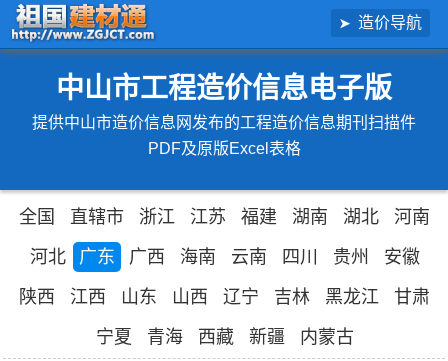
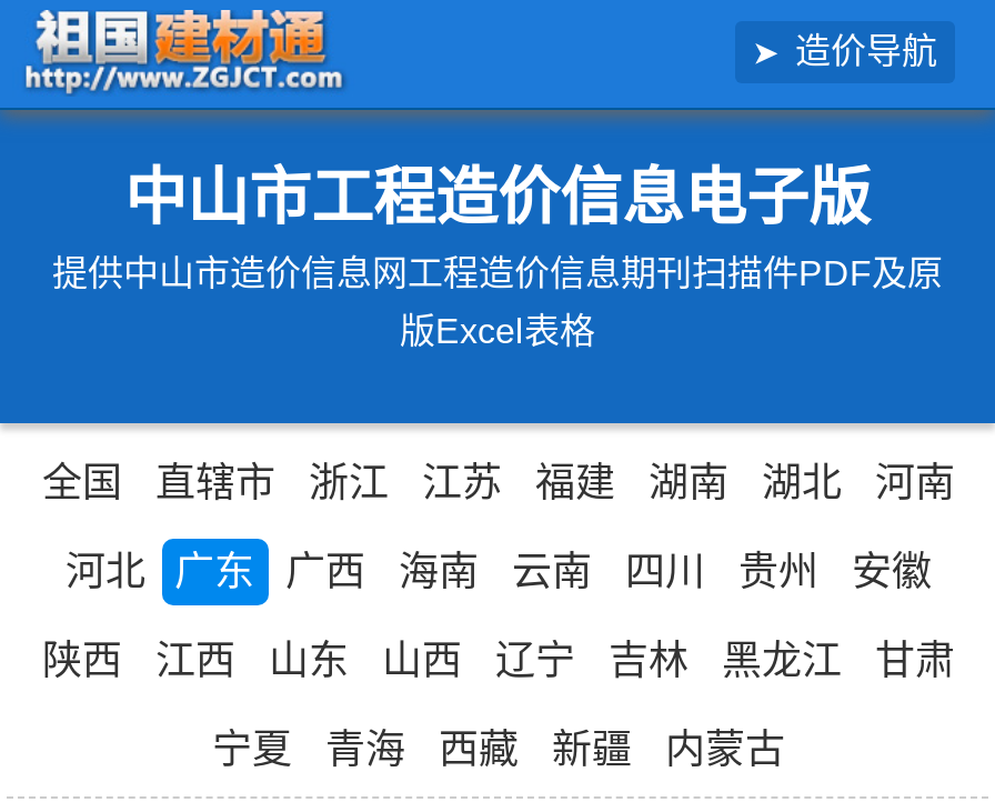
- 提供中山市造价信息网发布的工程造价信息期刊扫描件
+ 提供中山市造价信息网工程造价信息期刊扫描件PDF及原

- PDF及原版Excel表格
+ 版Excel表格
